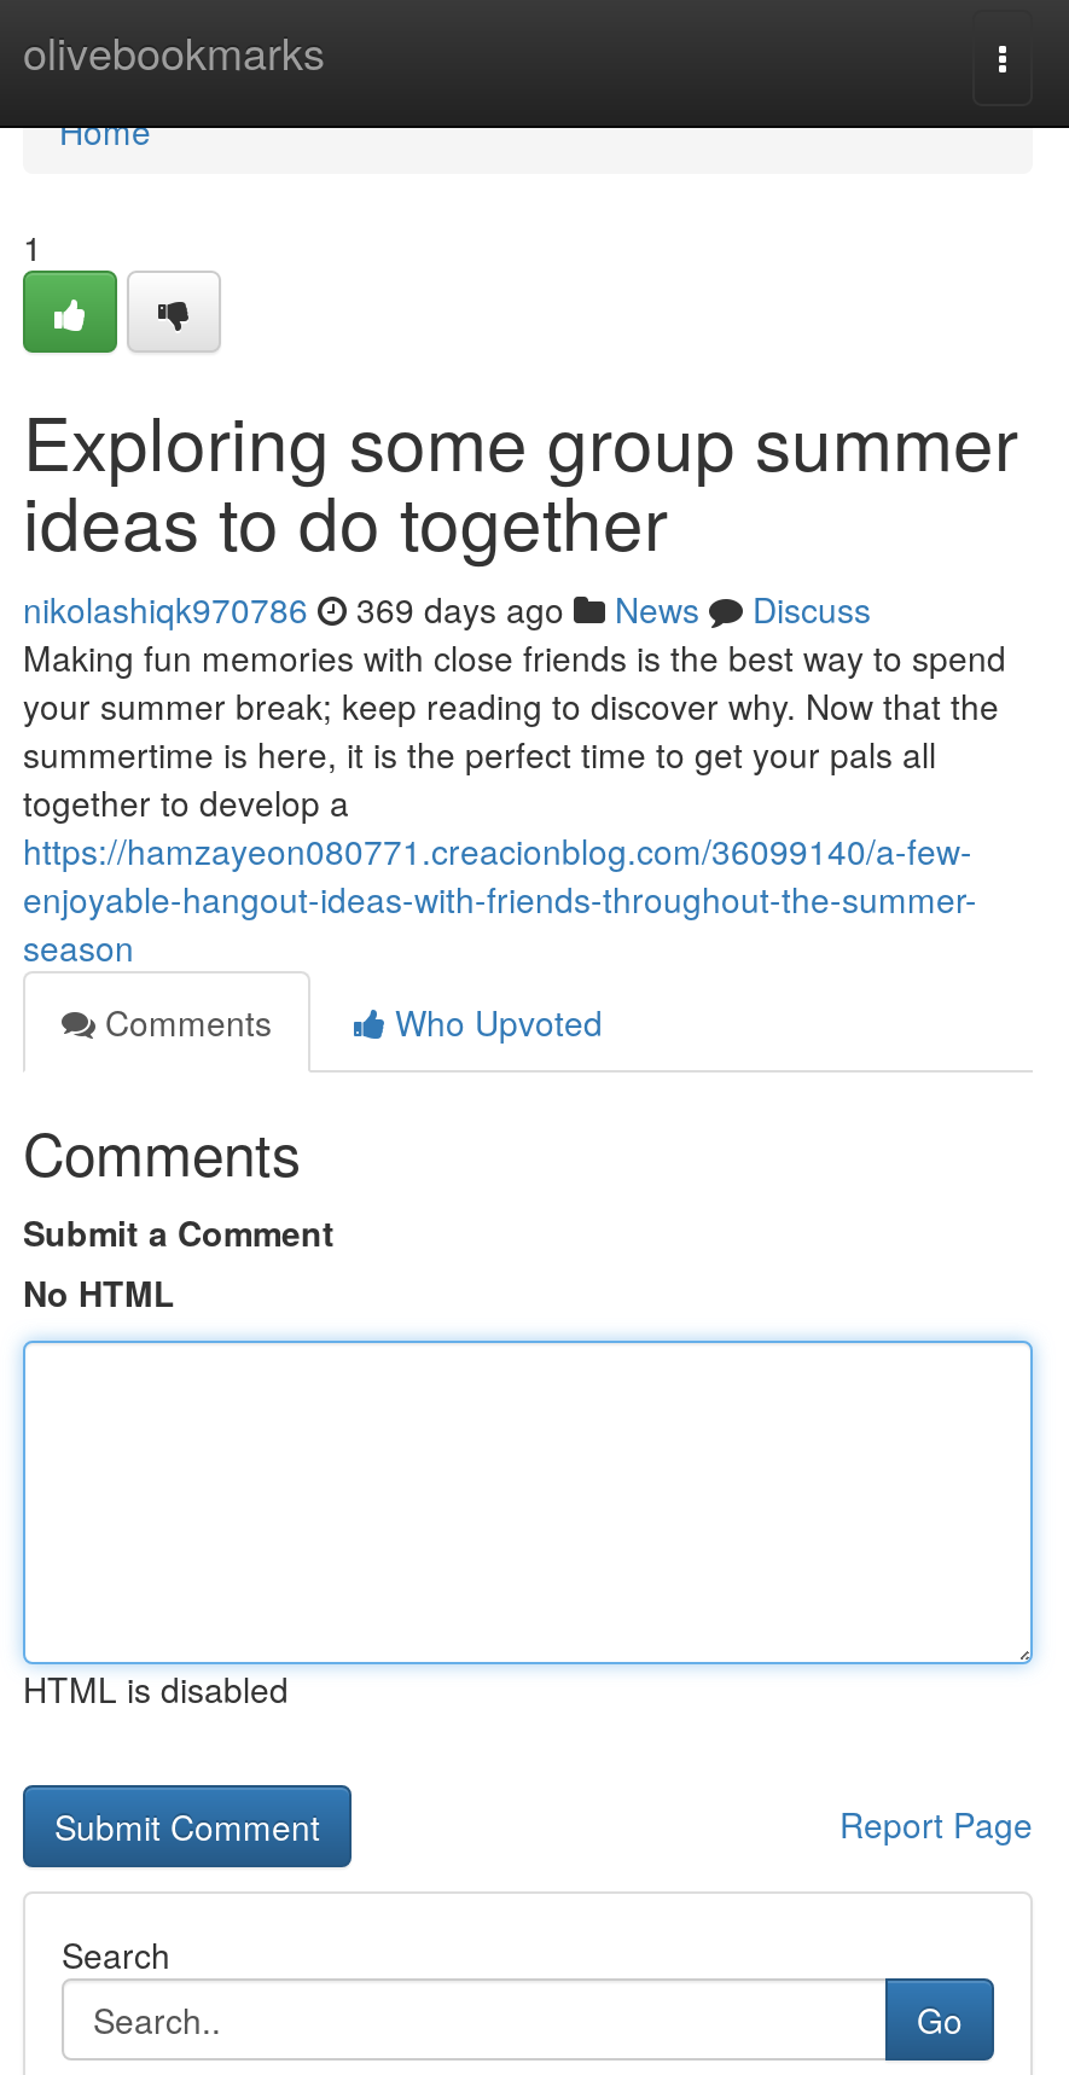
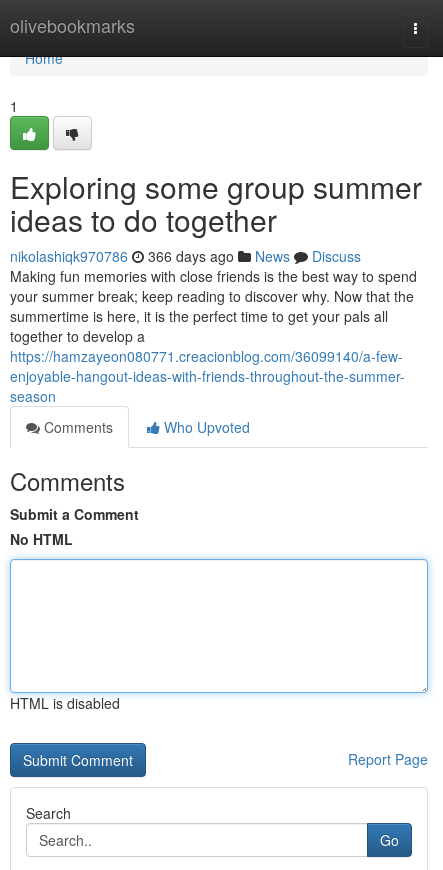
- nikolashiqk970786 369 days ago News Discuss
+ nikolashiqk970786 366 days ago News Discuss
